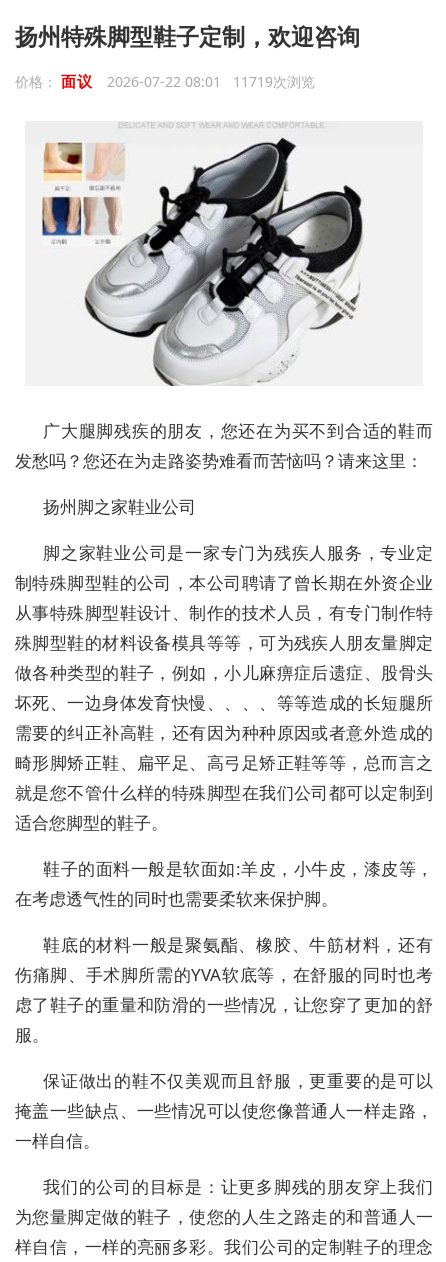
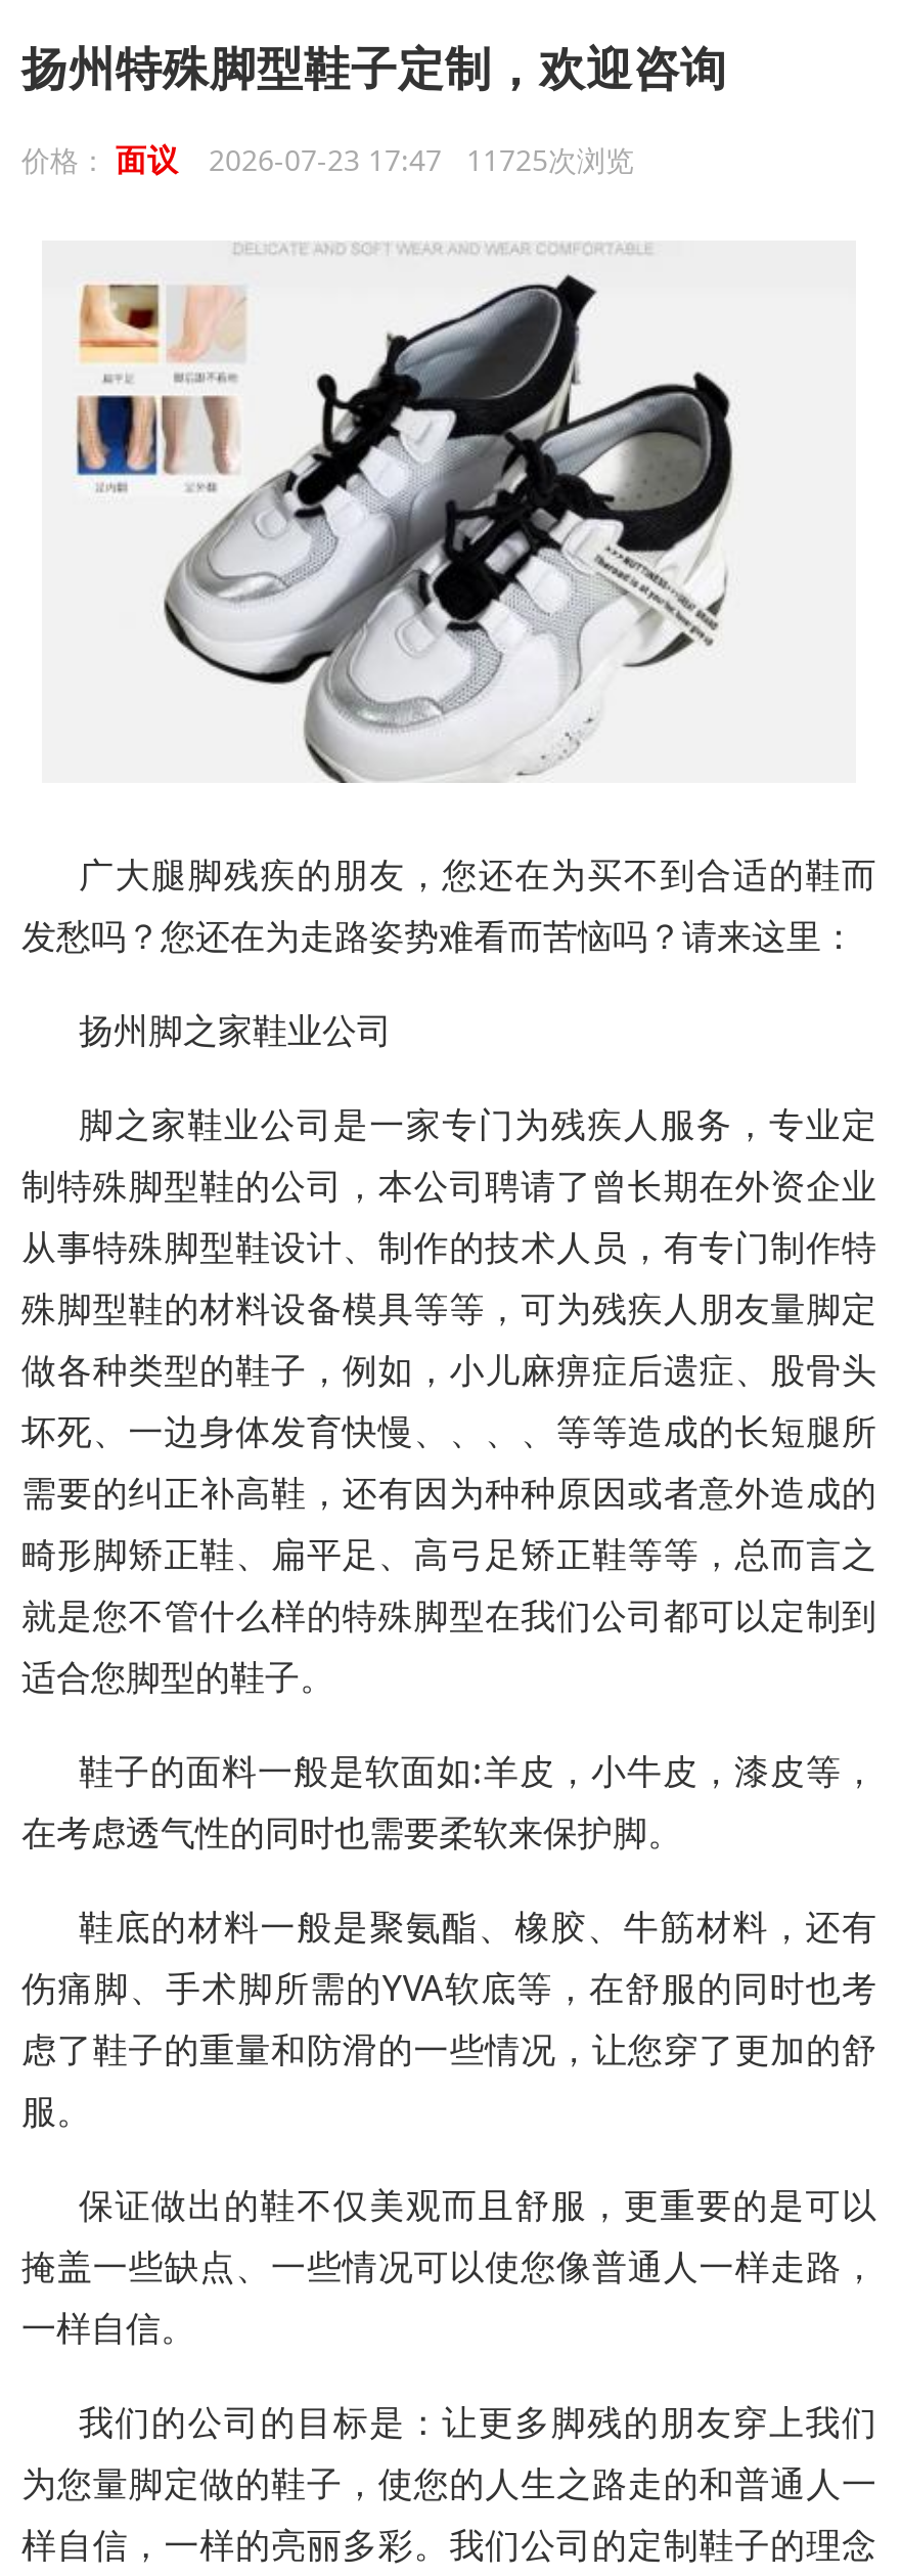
- 价格：面议 2026-07-22 08:01 11719次浏览
+ 价格：面议 2026-07-23 17:47 11725次浏览
